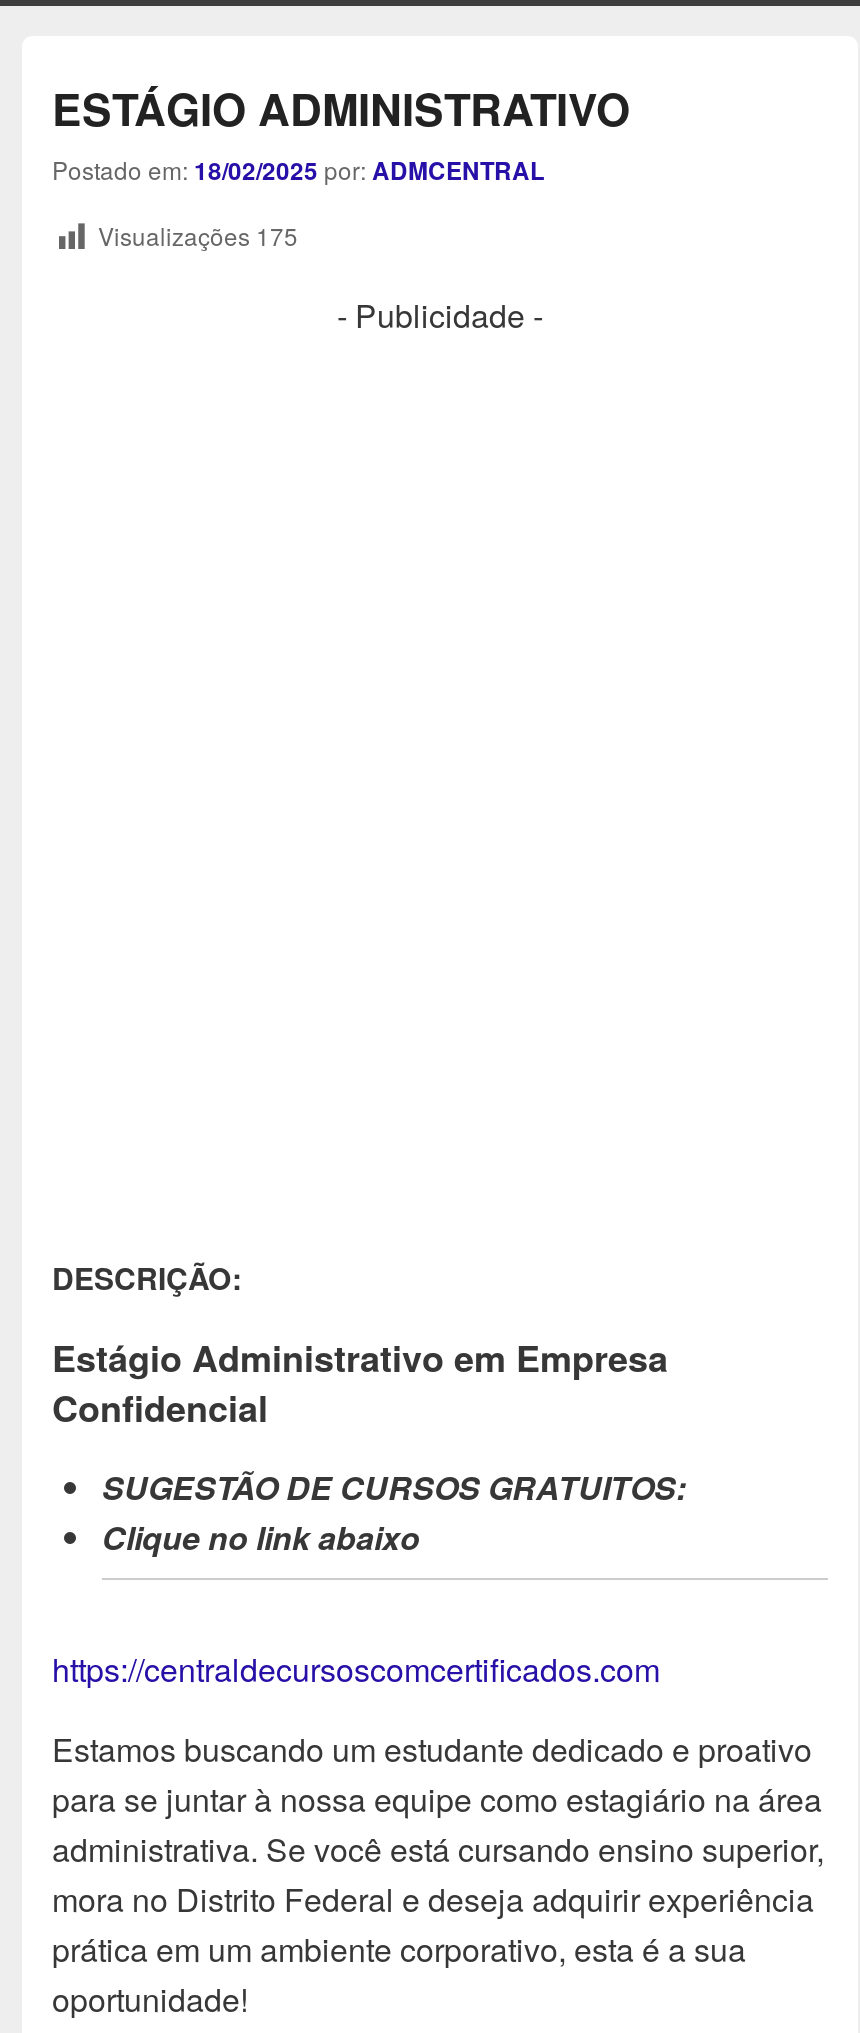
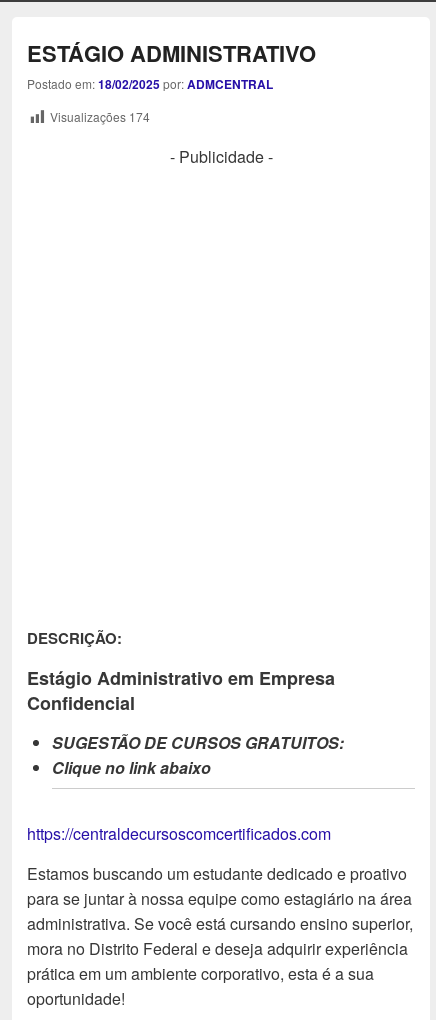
- Visualizações 175
+ Visualizações 174
